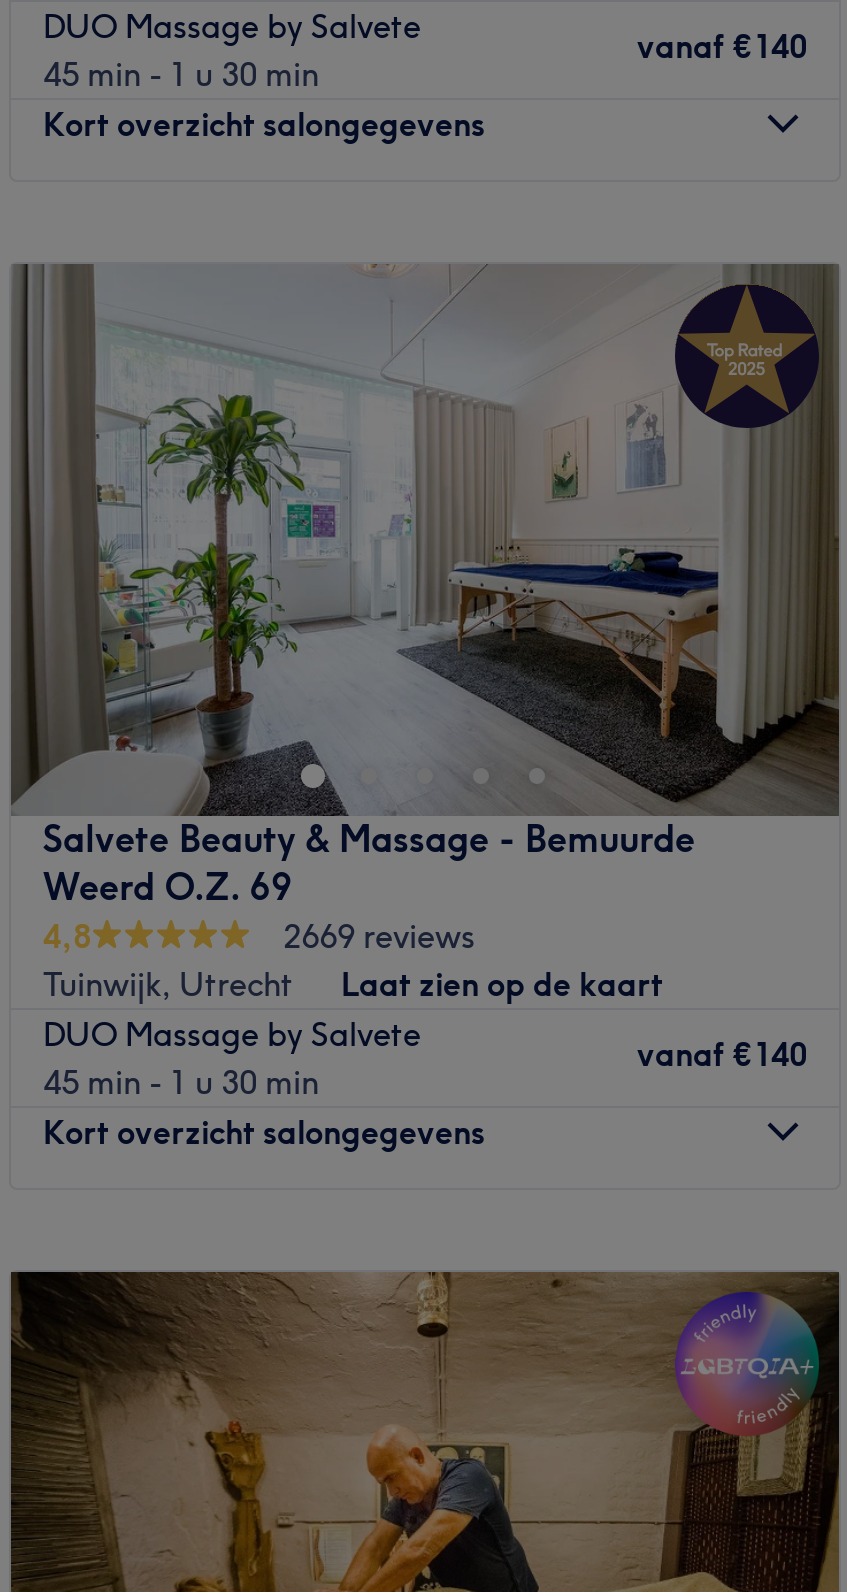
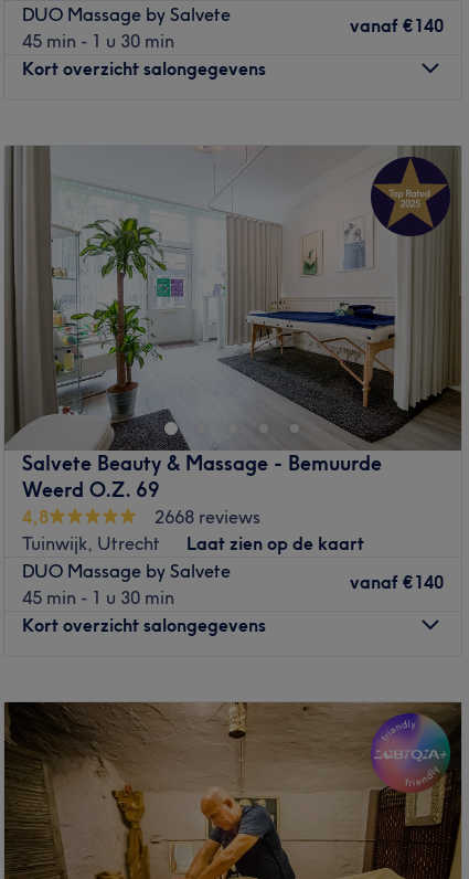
- 2669 reviews
+ 2668 reviews
